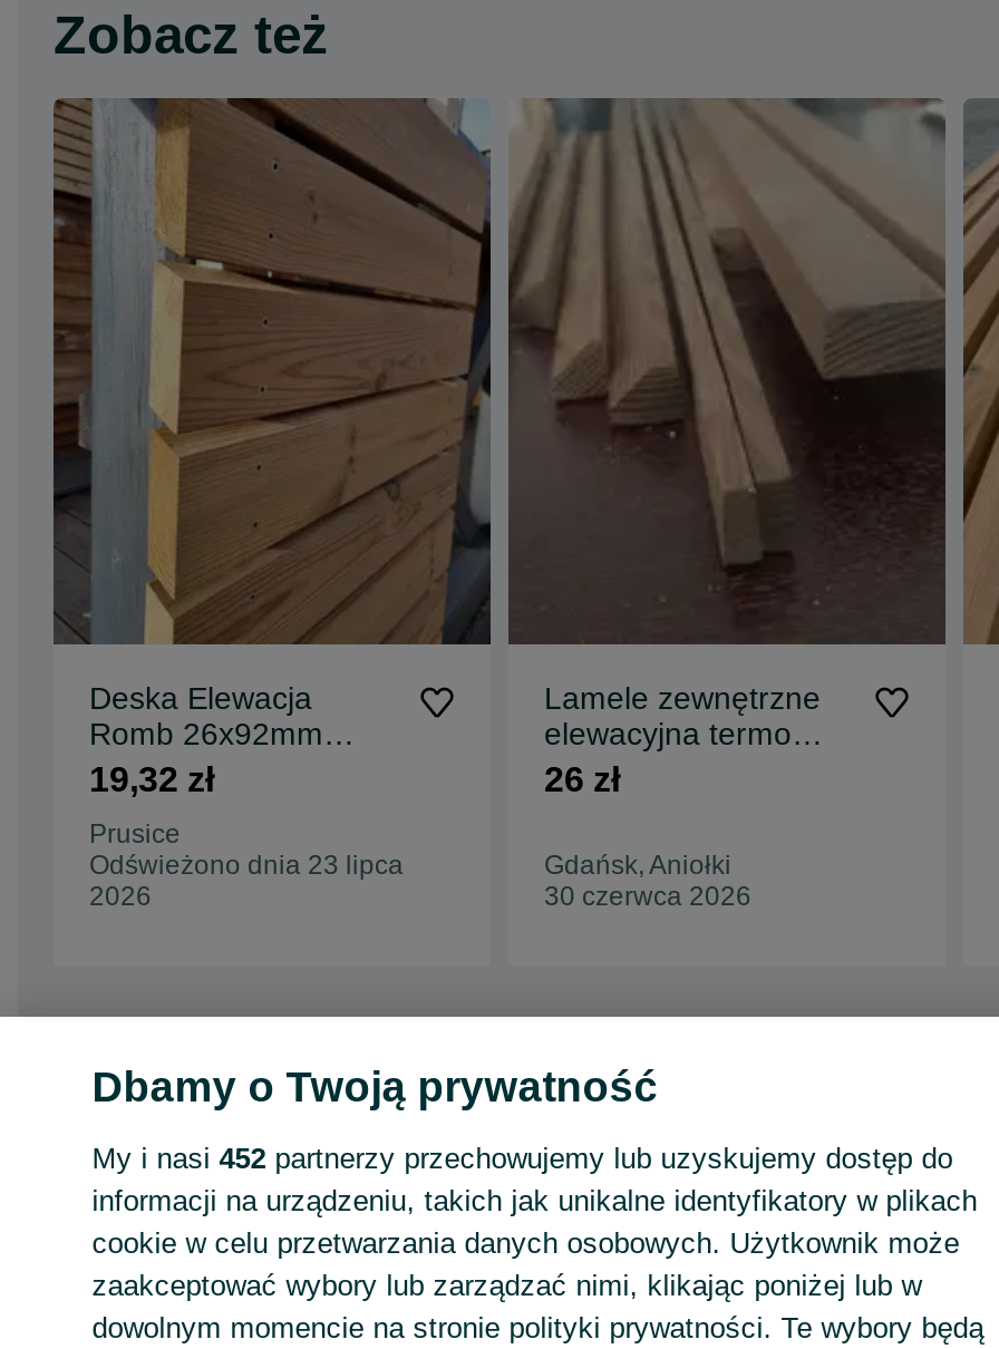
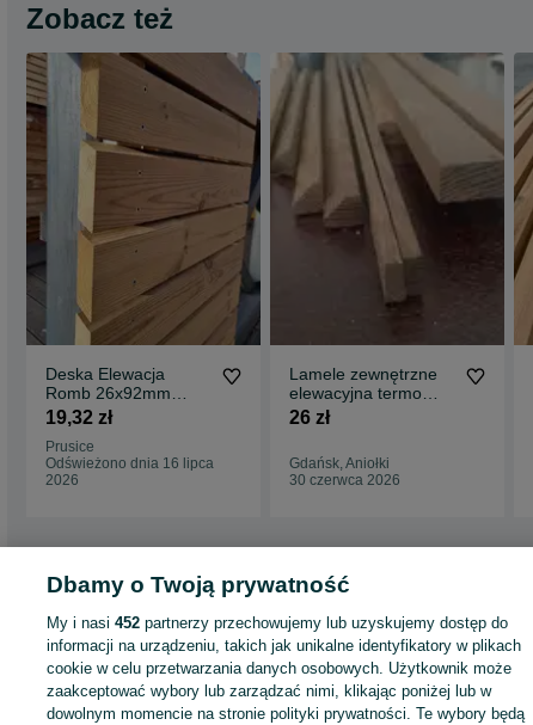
- Odświeżono dnia 23 lipca
+ Odświeżono dnia 16 lipca
